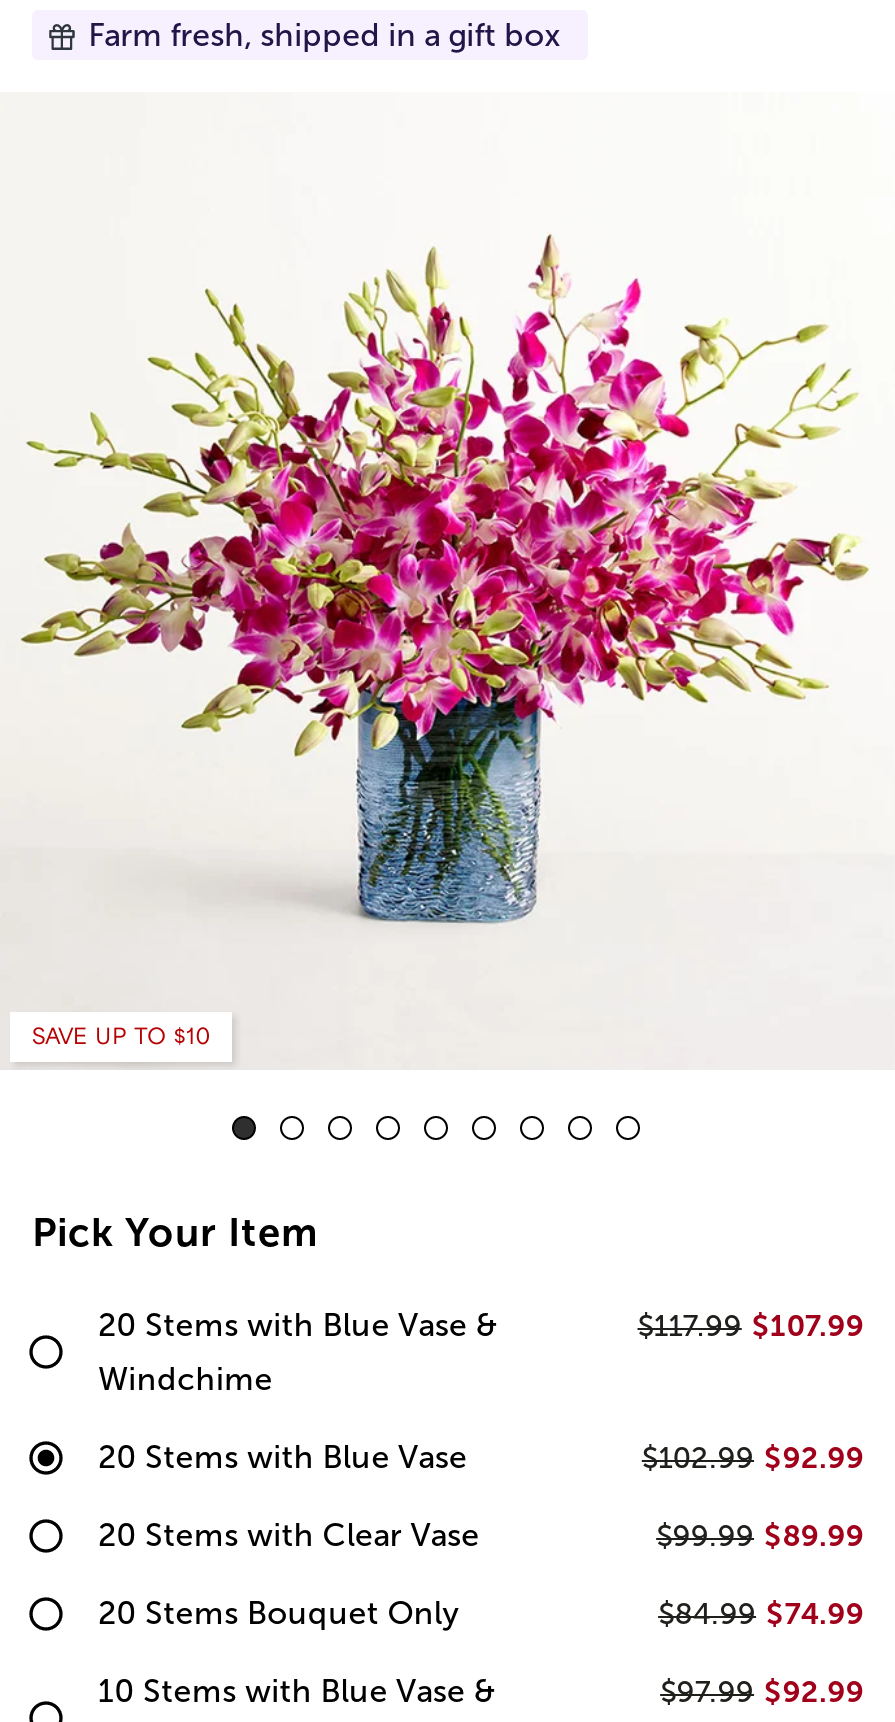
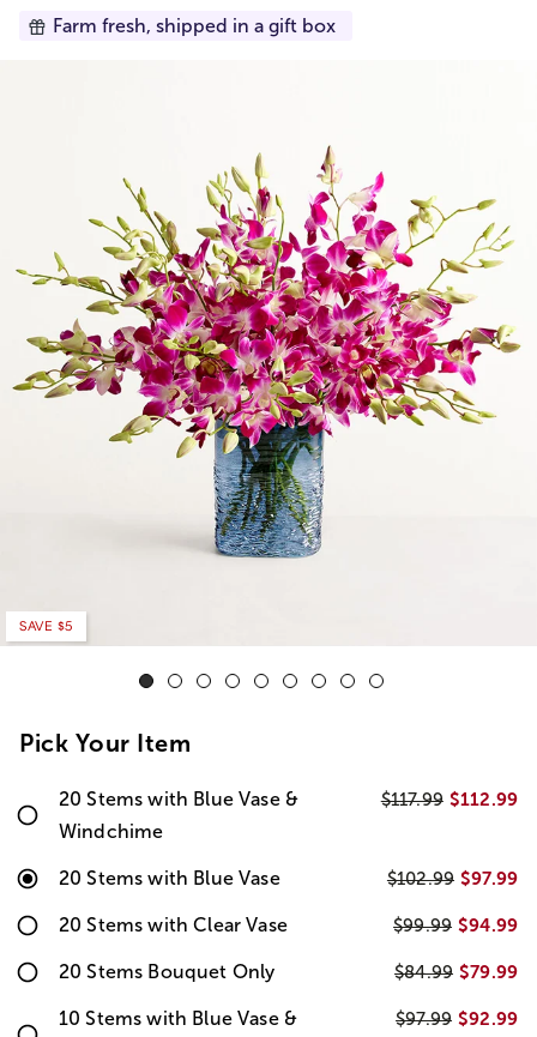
- SAVE UP TO $10
+ SAVE $5

- $117.99 $107.99
+ $117.99 $112.99

- $102.99 $92.99
+ $102.99 $97.99

- $99.99 $89.99
+ $99.99 $94.99

- $84.99 $74.99
+ $84.99 $79.99
